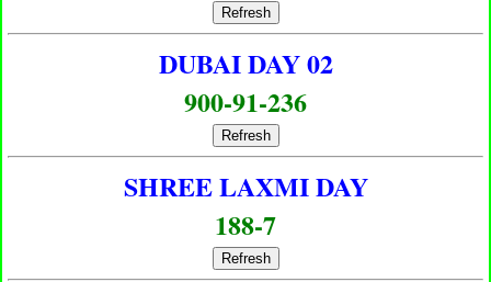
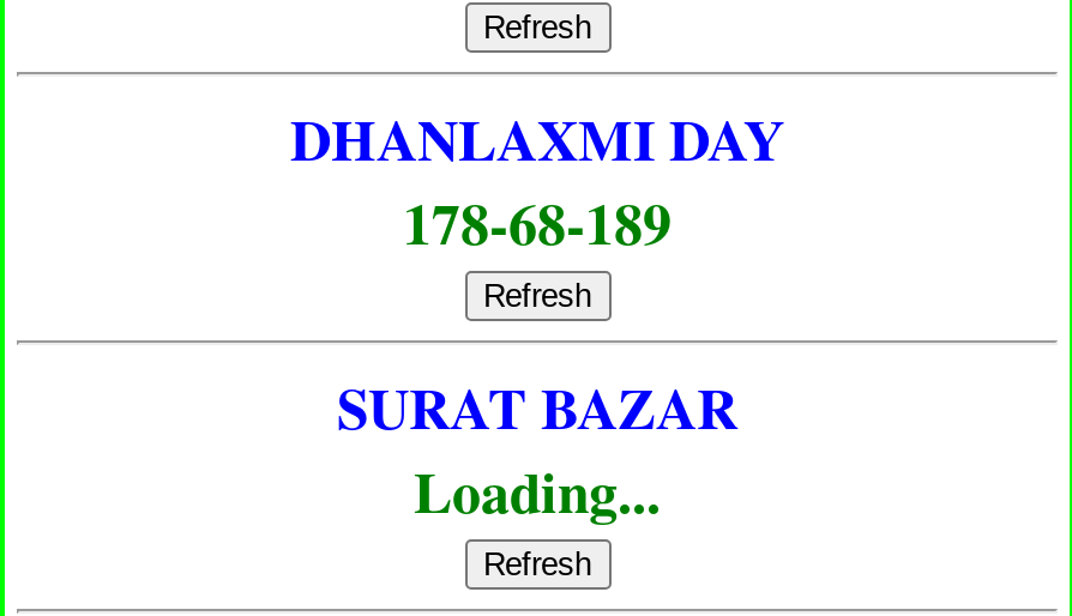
- DUBAI DAY 02
- 900-91-236
+ DHANLAXMI DAY
+ 178-68-189

- SHREE LAXMI DAY
- 188-7
+ SURAT BAZAR
+ Loading...
